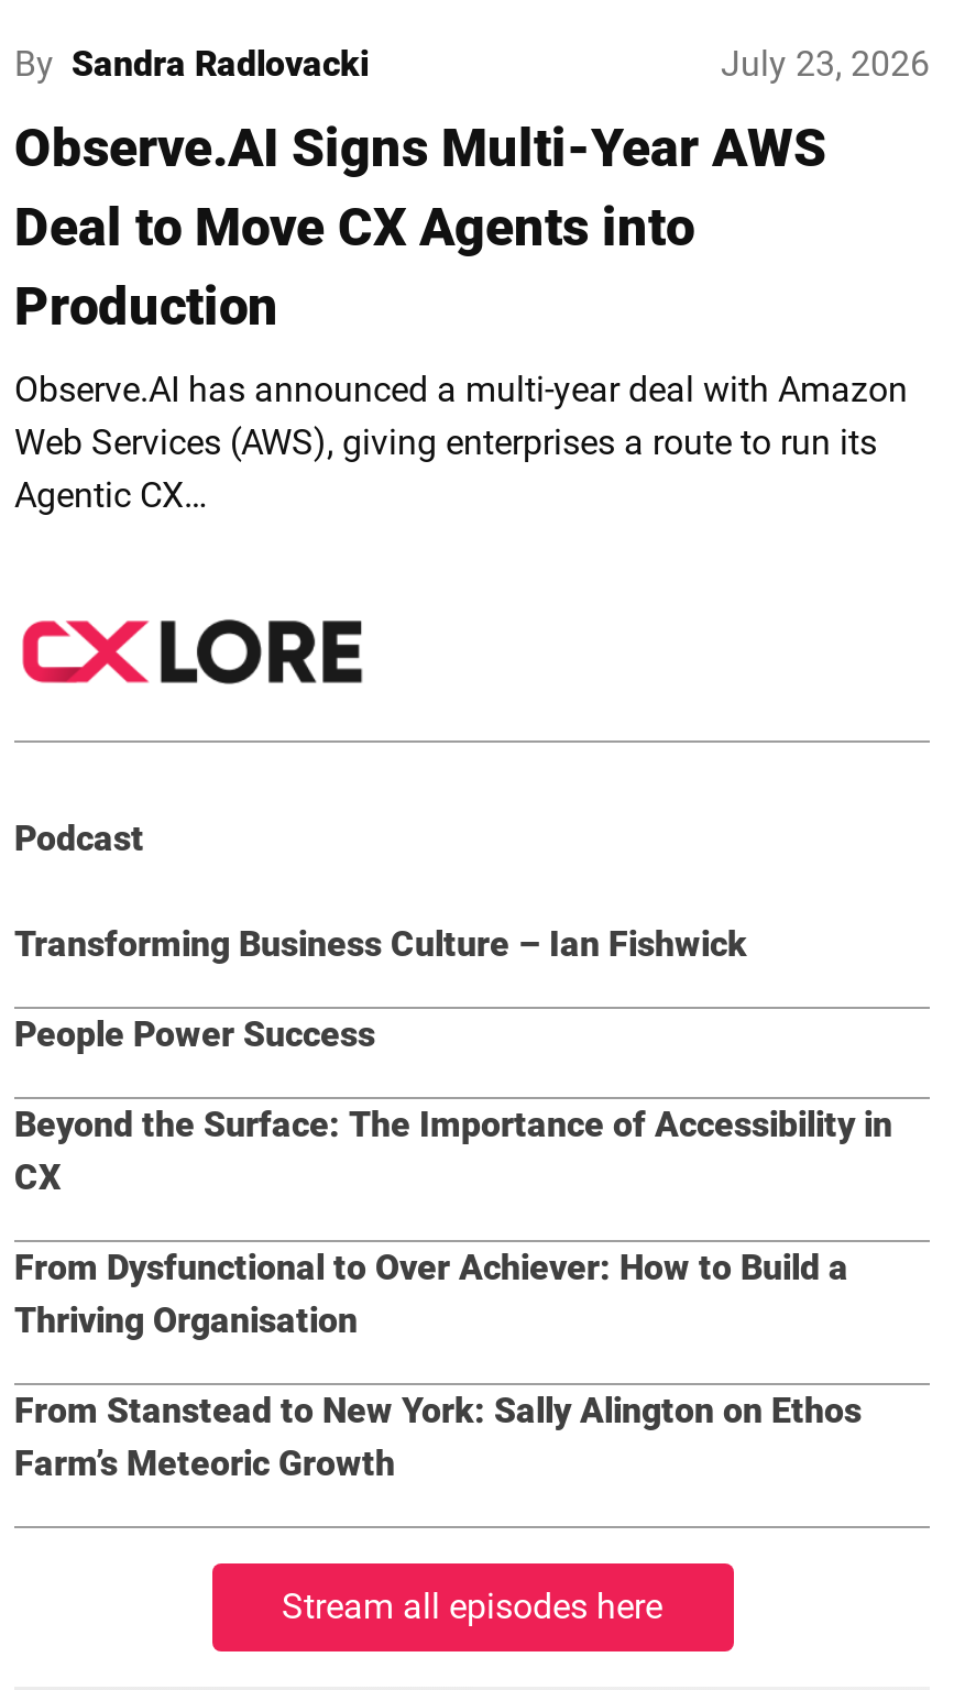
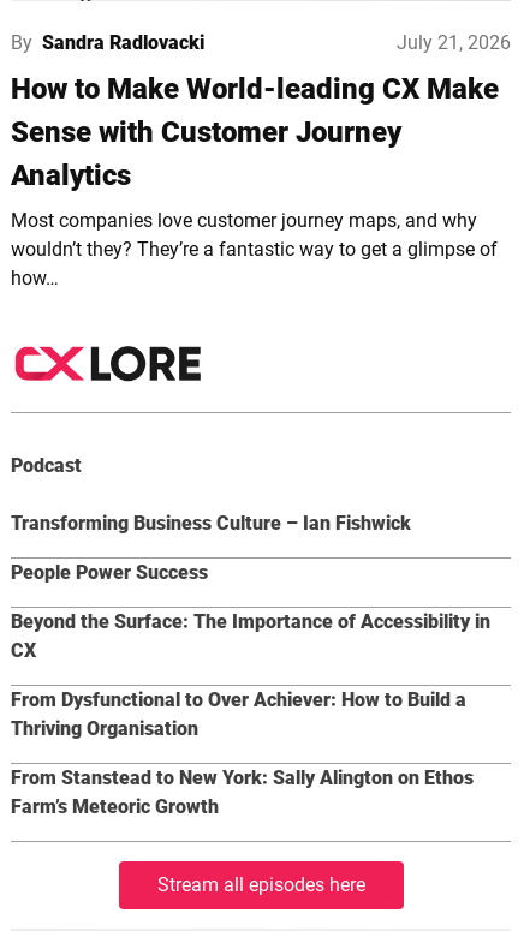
- July 23, 2026
+ July 21, 2026

- Observe.AI Signs Multi-Year AWS
- Deal to Move CX Agents into
- Production
+ How to Make World-leading CX Make
+ Sense with Customer Journey
+ Analytics

- Observe.AI has announced a multi-year deal with Amazon
- Web Services (AWS), giving enterprises a route to run its
- Agentic CX…
+ Most companies love customer journey maps, and why
+ wouldn’t they? They’re a fantastic way to get a glimpse of
+ how…
